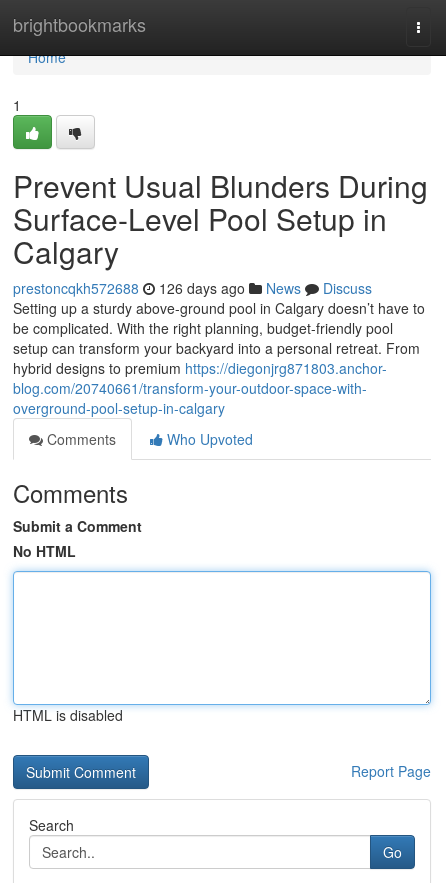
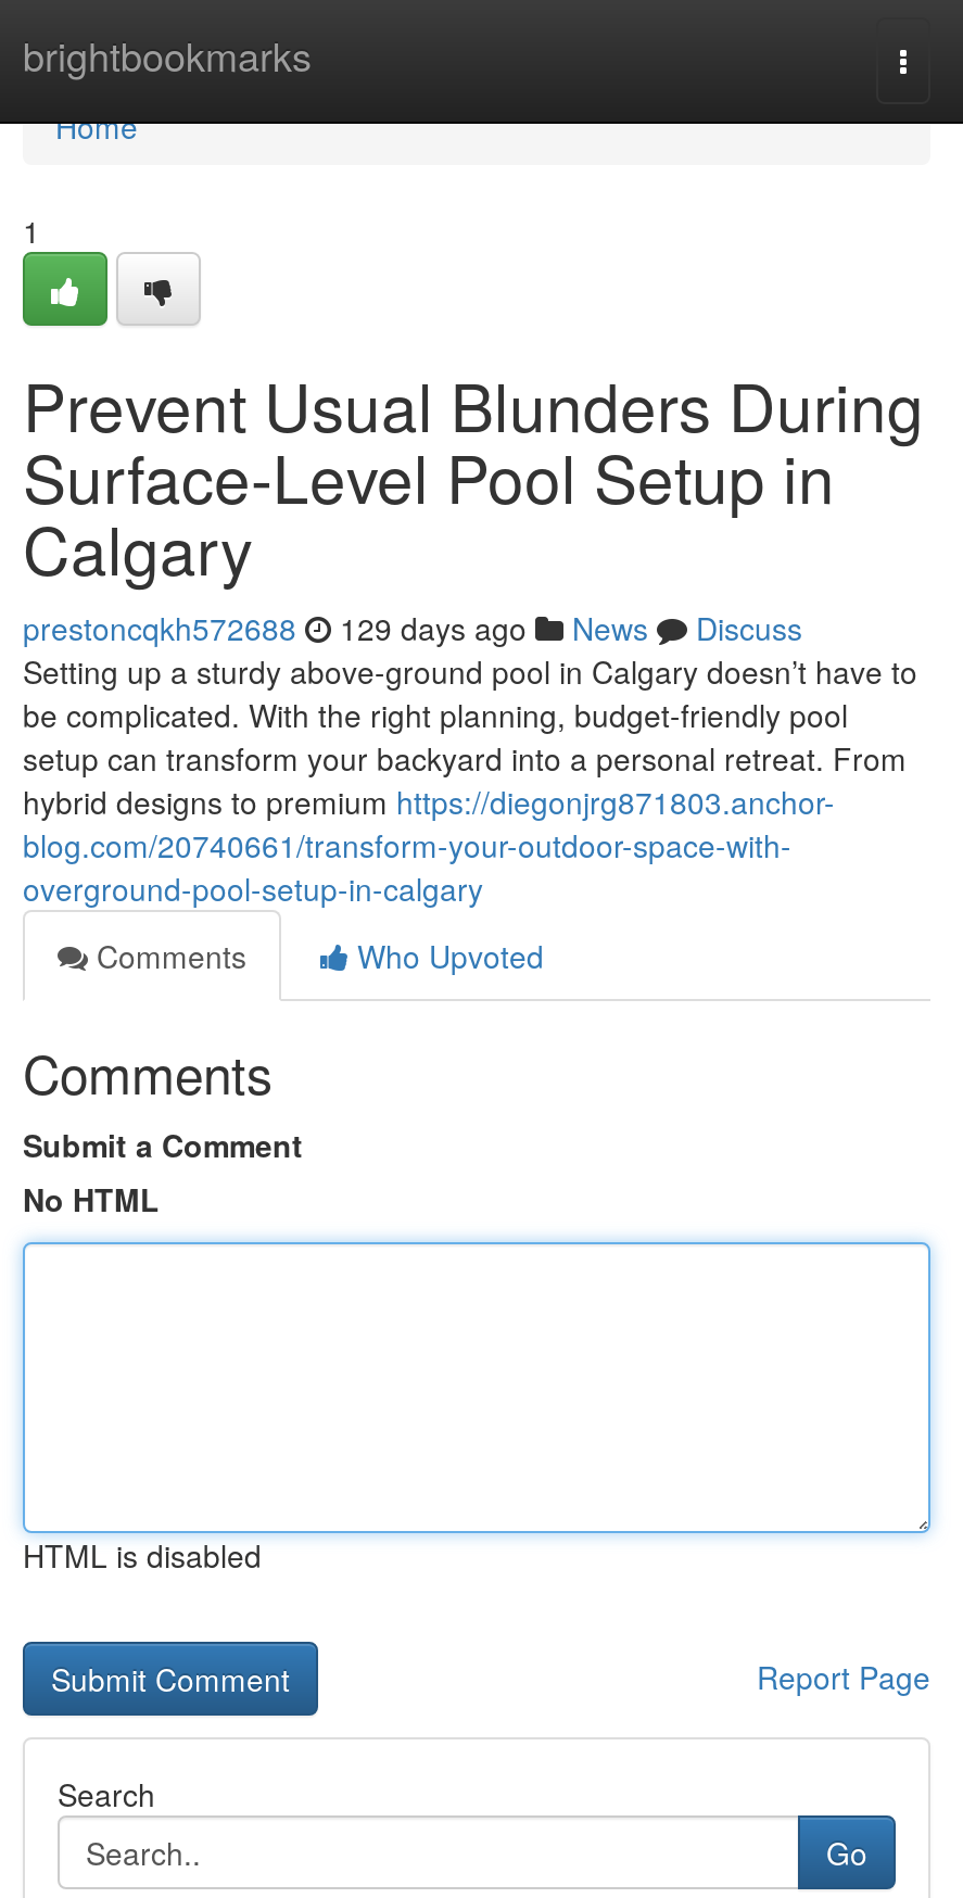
- prestoncqkh572688 126 days ago News Discuss
+ prestoncqkh572688 129 days ago News Discuss
